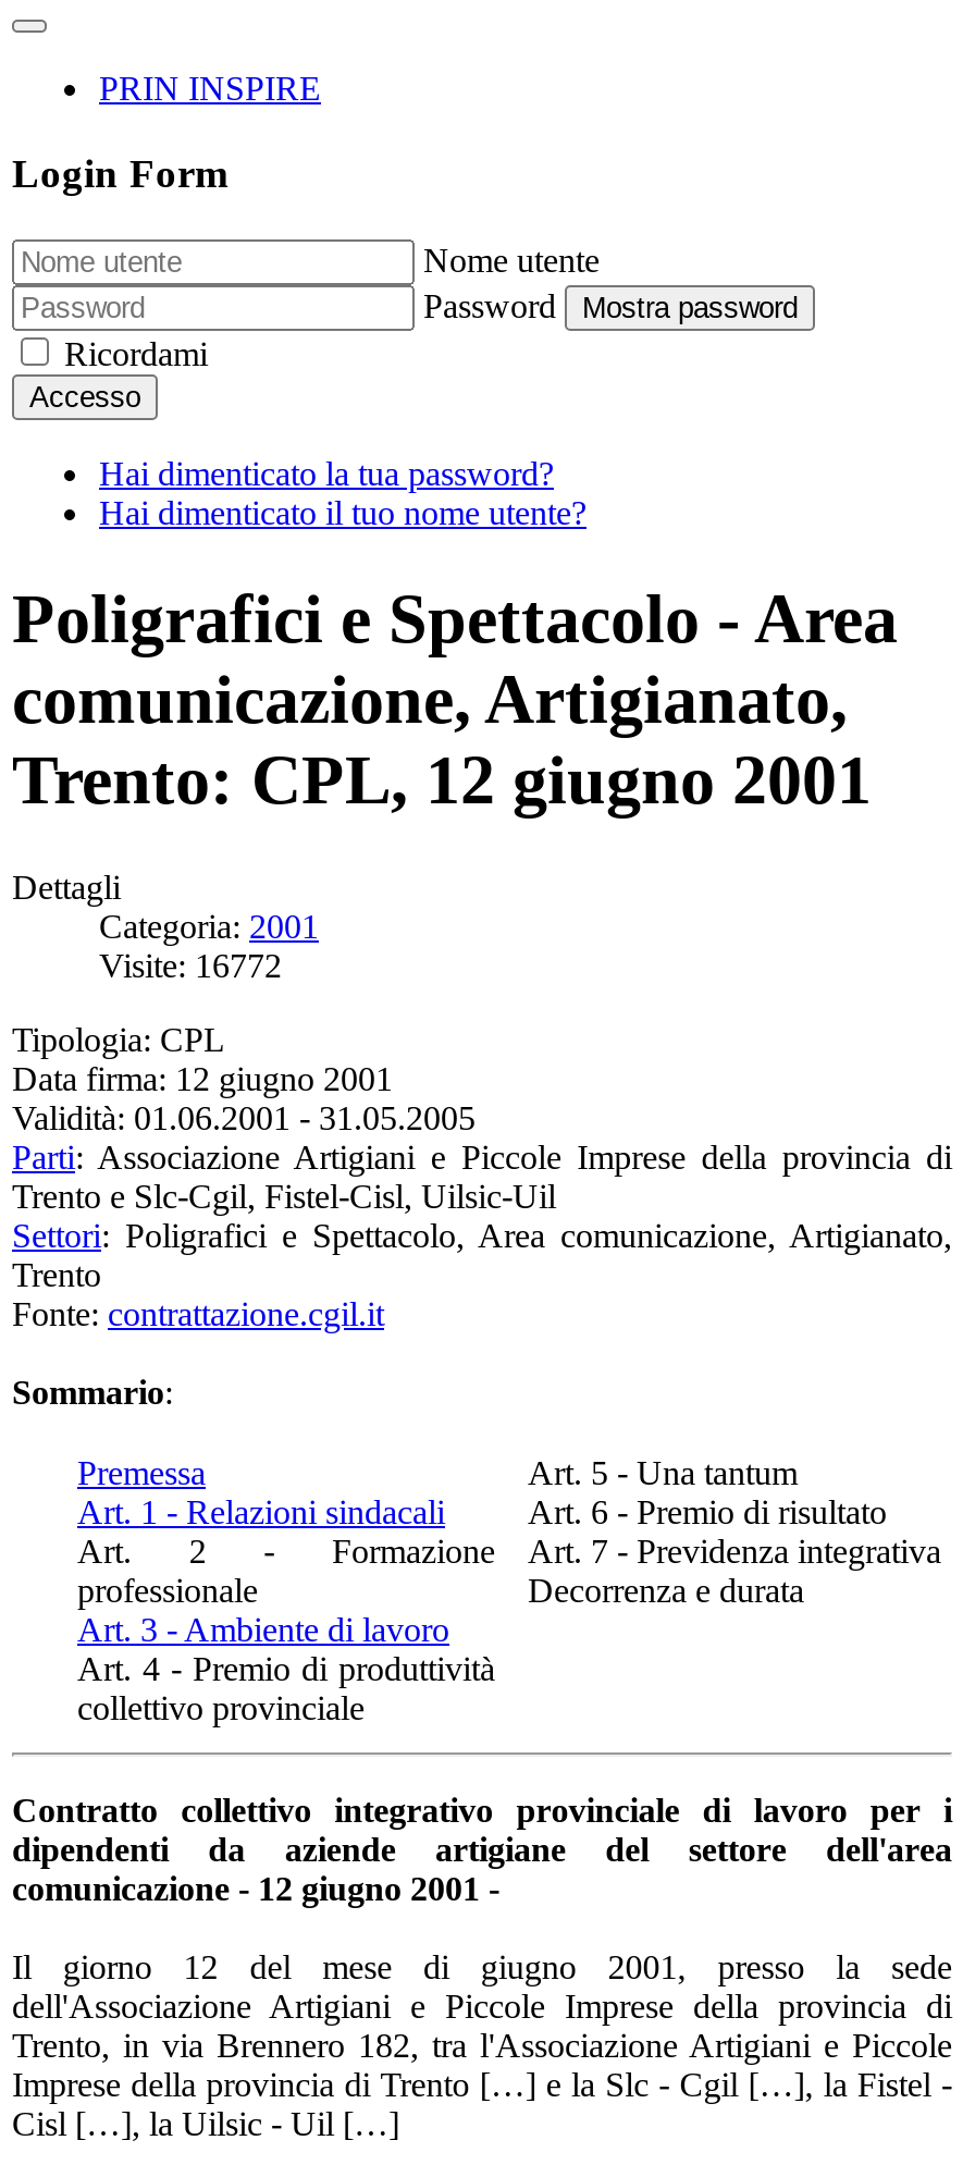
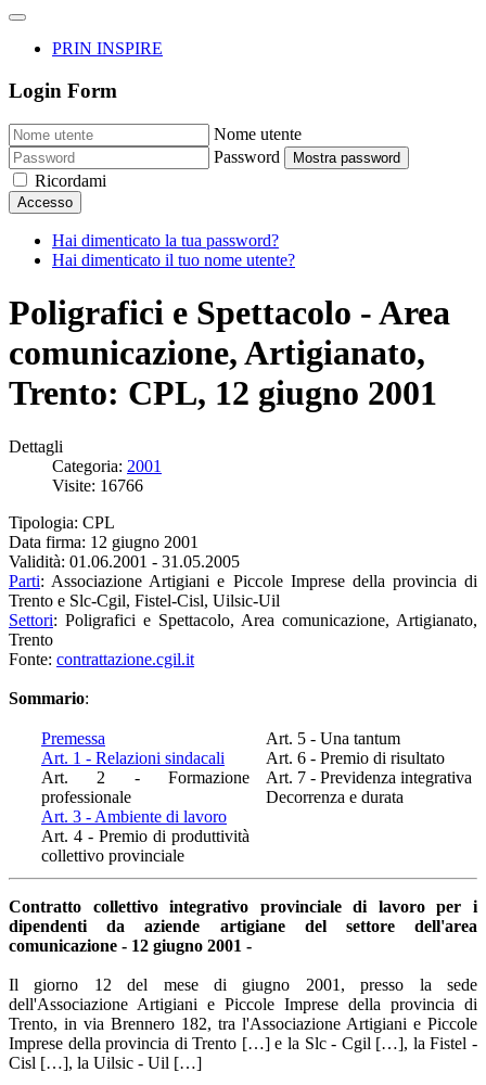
- Visite: 16772
+ Visite: 16766
